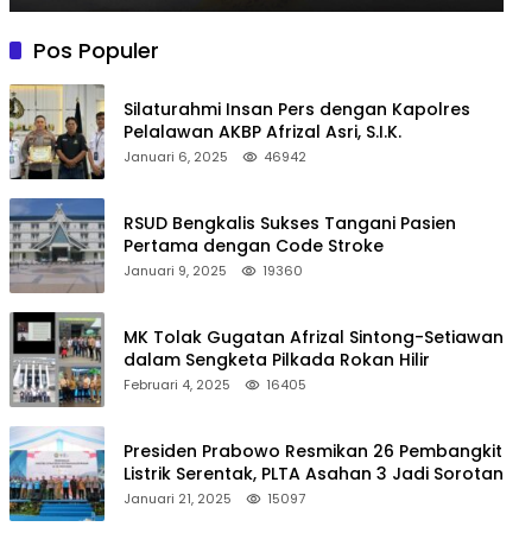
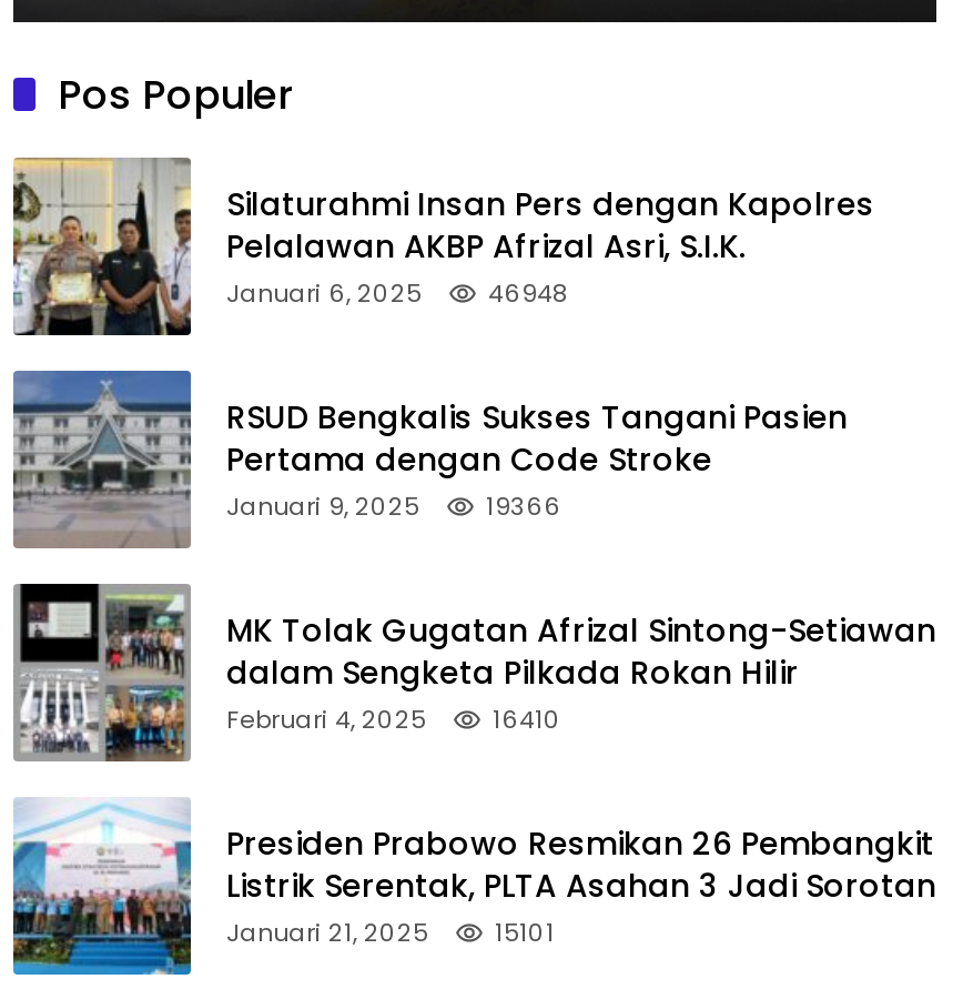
- Januari 6, 2025 46942
+ Januari 6, 2025 46948

- Januari 9, 2025 19360
+ Januari 9, 2025 19366

- Februari 4, 2025 16405
+ Februari 4, 2025 16410

- Januari 21, 2025 15097
+ Januari 21, 2025 15101
